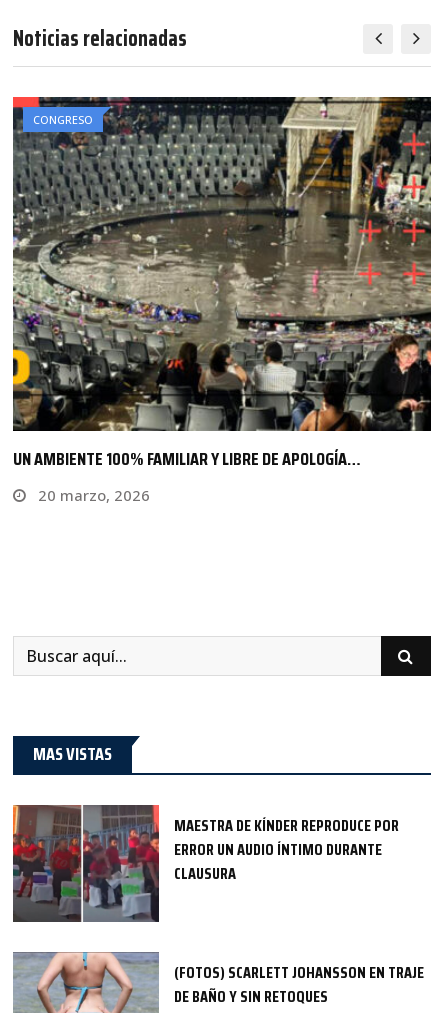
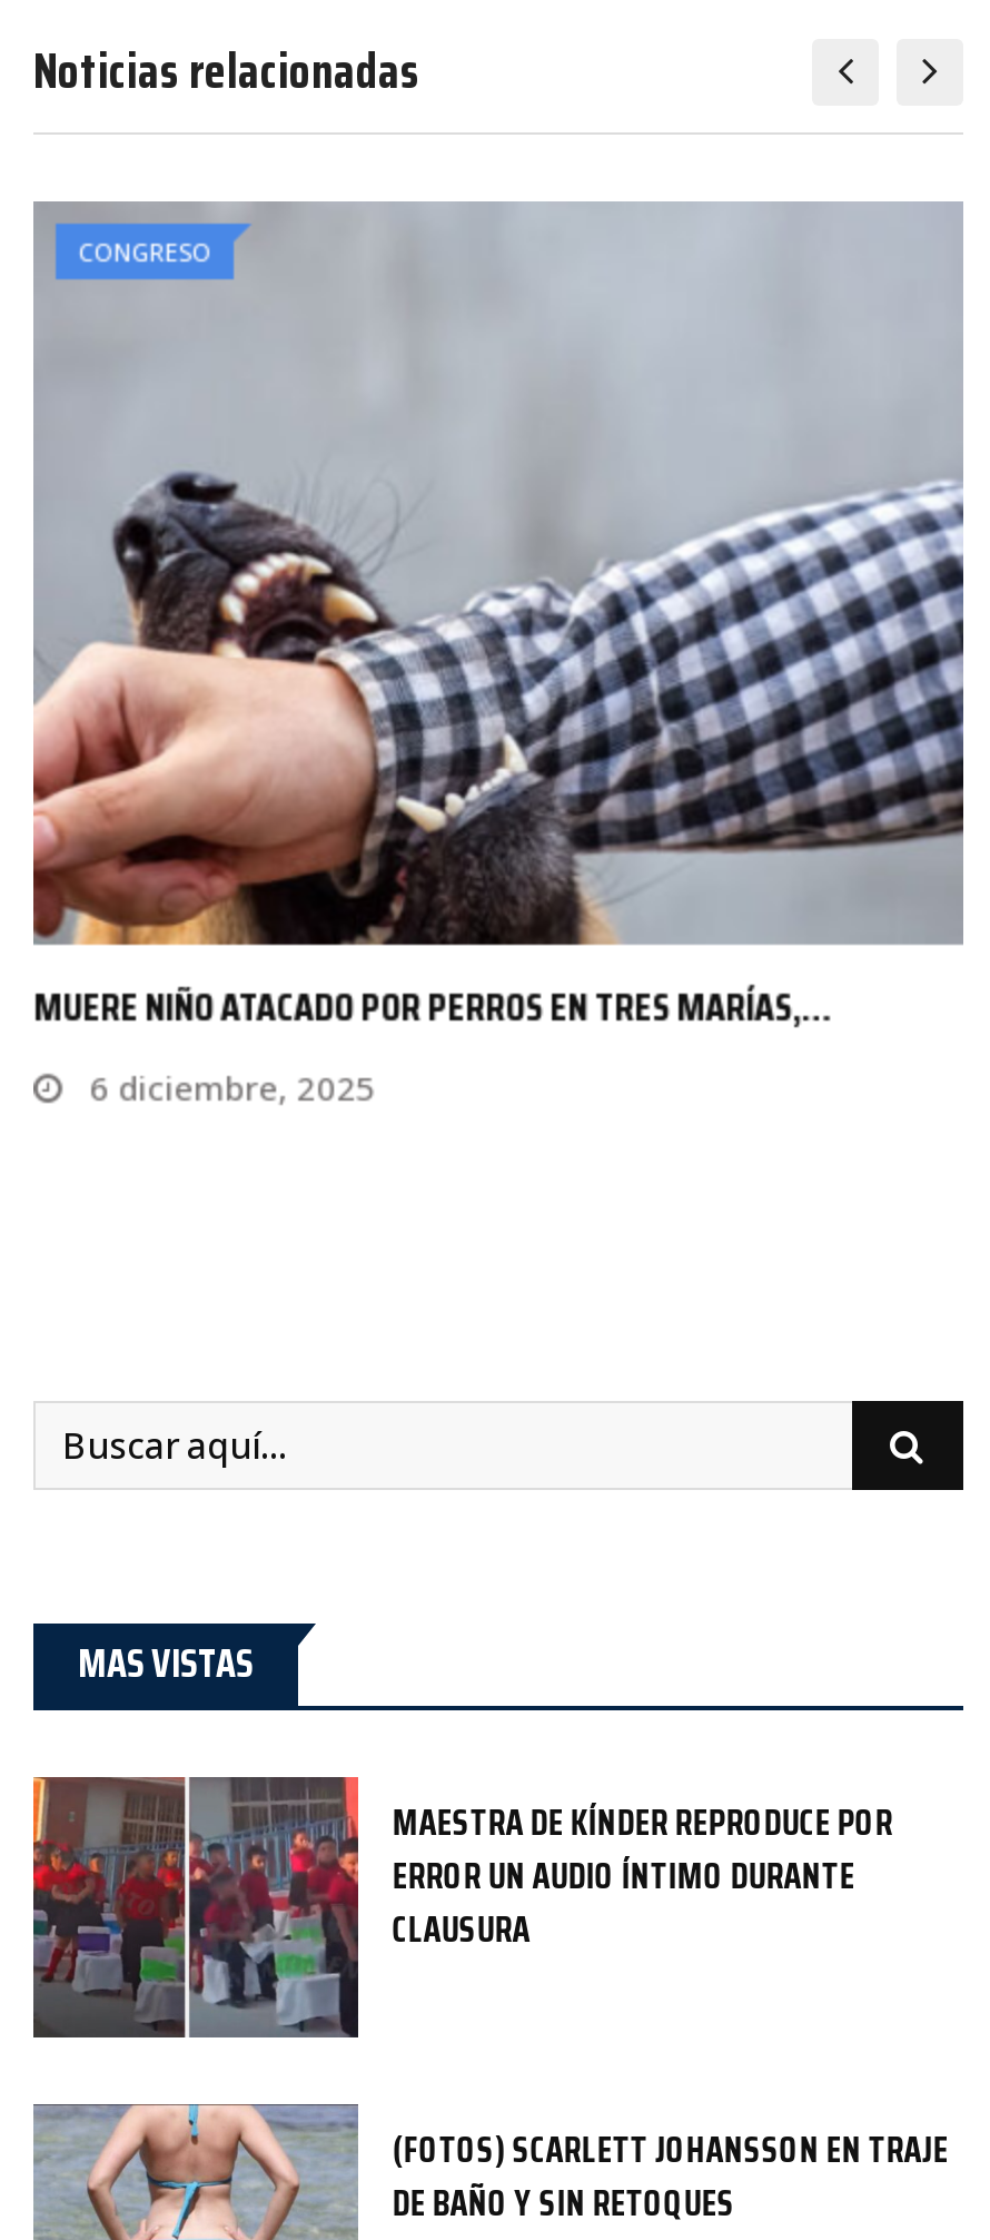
- [image]
- UN AMBIENTE 100% FAMILIAR Y LIBRE DE APOLOGÍA…
- 20 marzo, 2026
+ [image]
+ MUERE NIÑO ATACADO POR PERROS EN TRES MARÍAS,…
+ 6 diciembre, 2025
